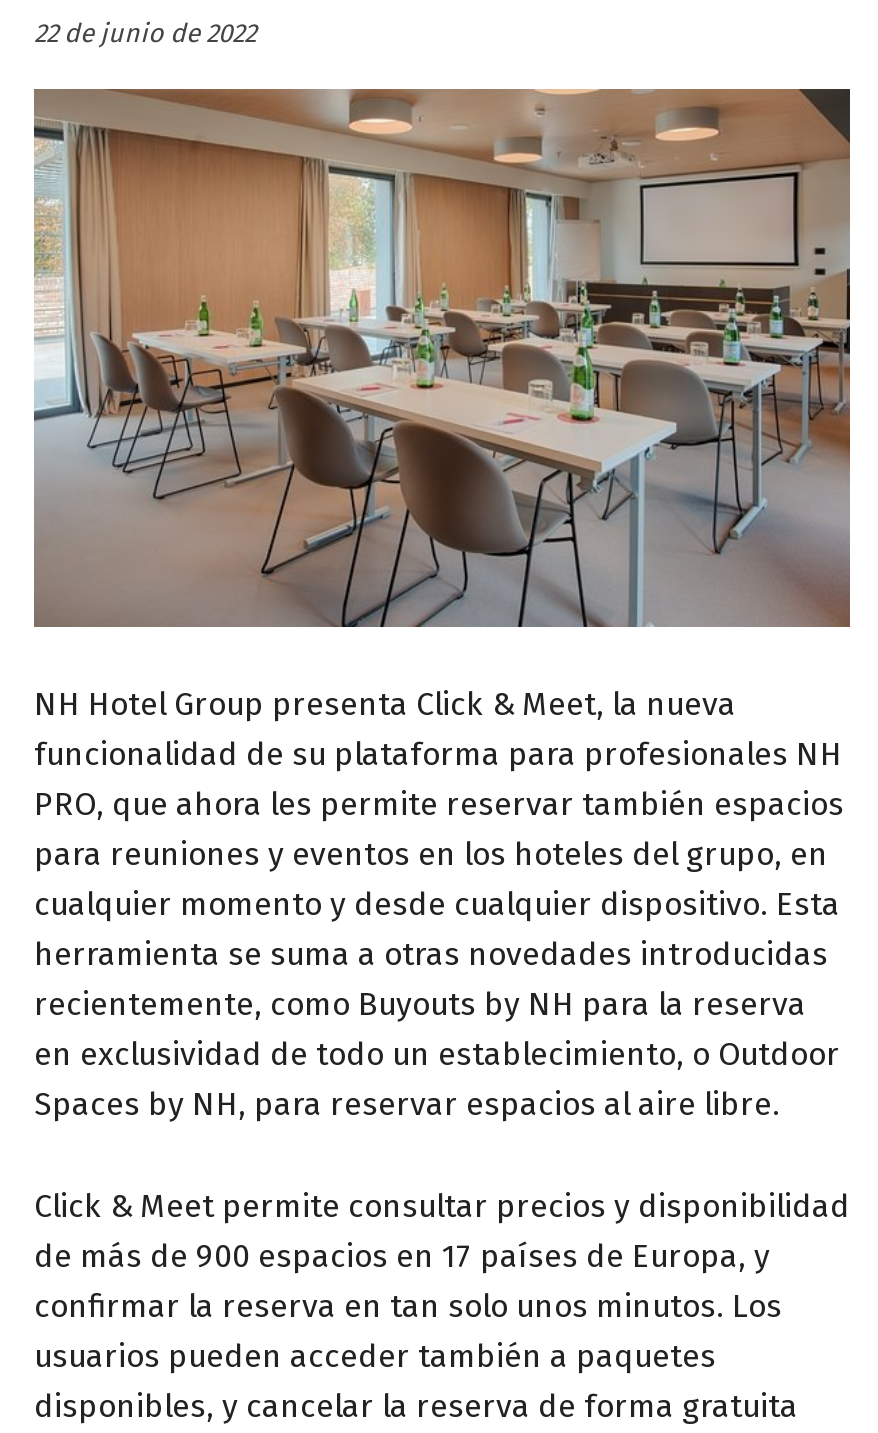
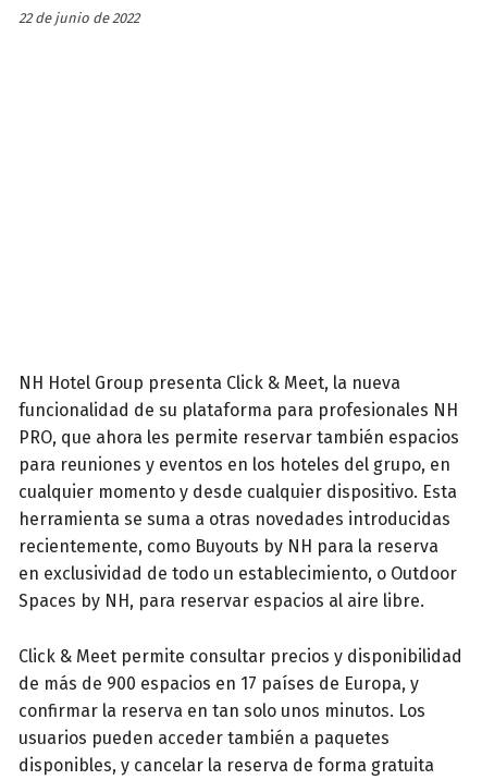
- [image]
